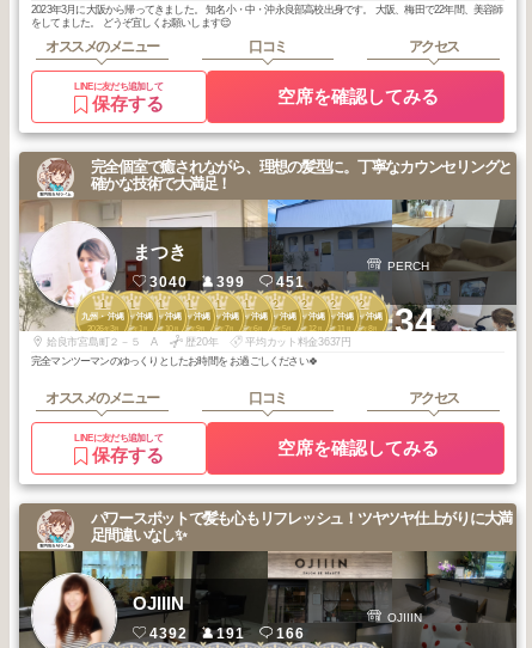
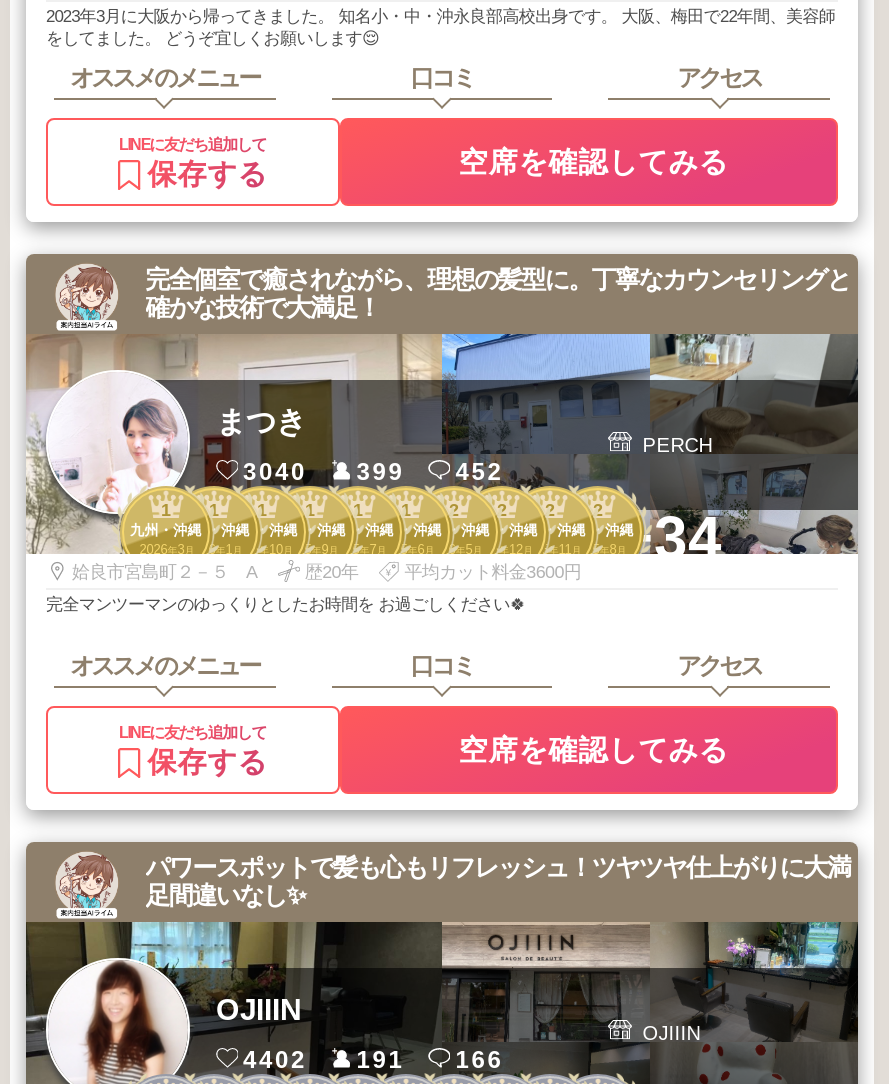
- 3040 399 451
+ 3040 399 452

- 平均カット料金3637円
+ 平均カット料金3600円

- 4392 191 166
+ 4402 191 166
